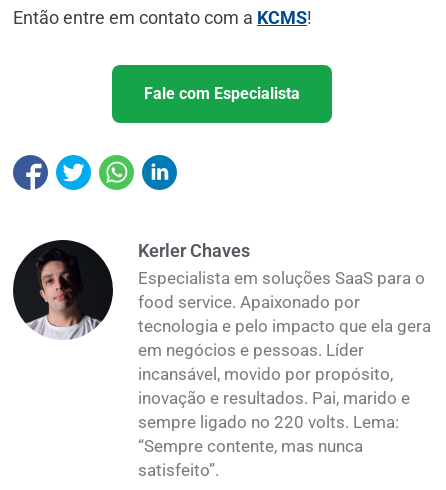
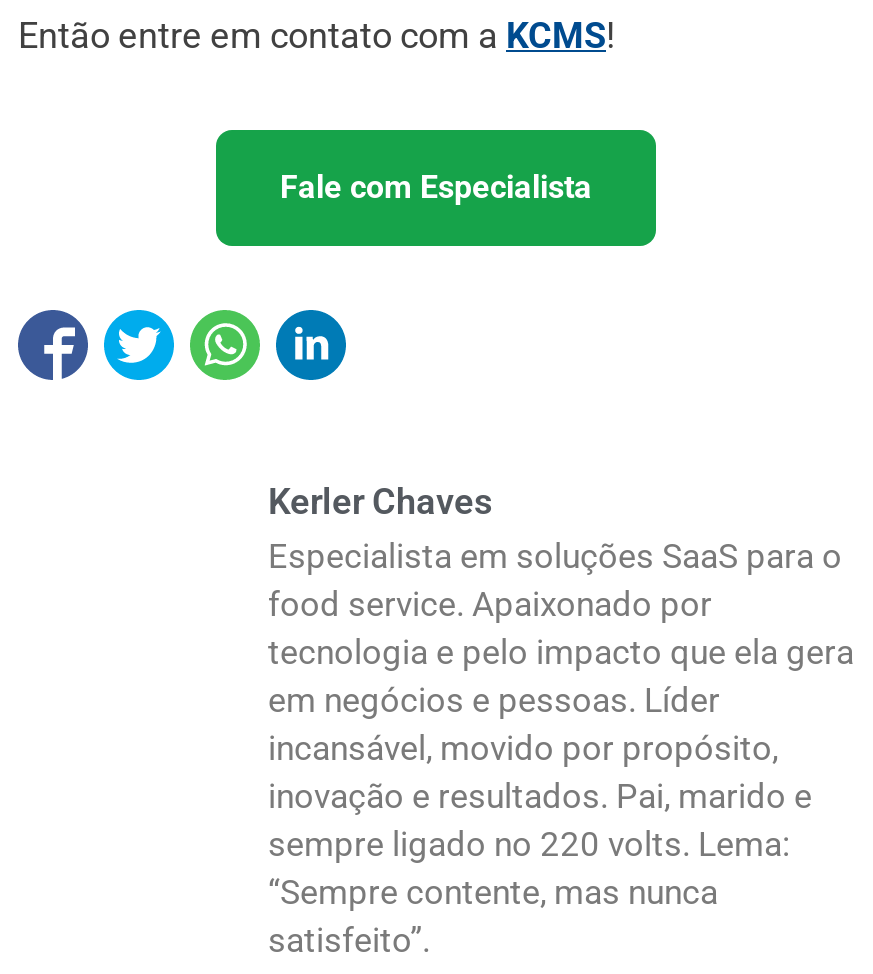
- [image]
